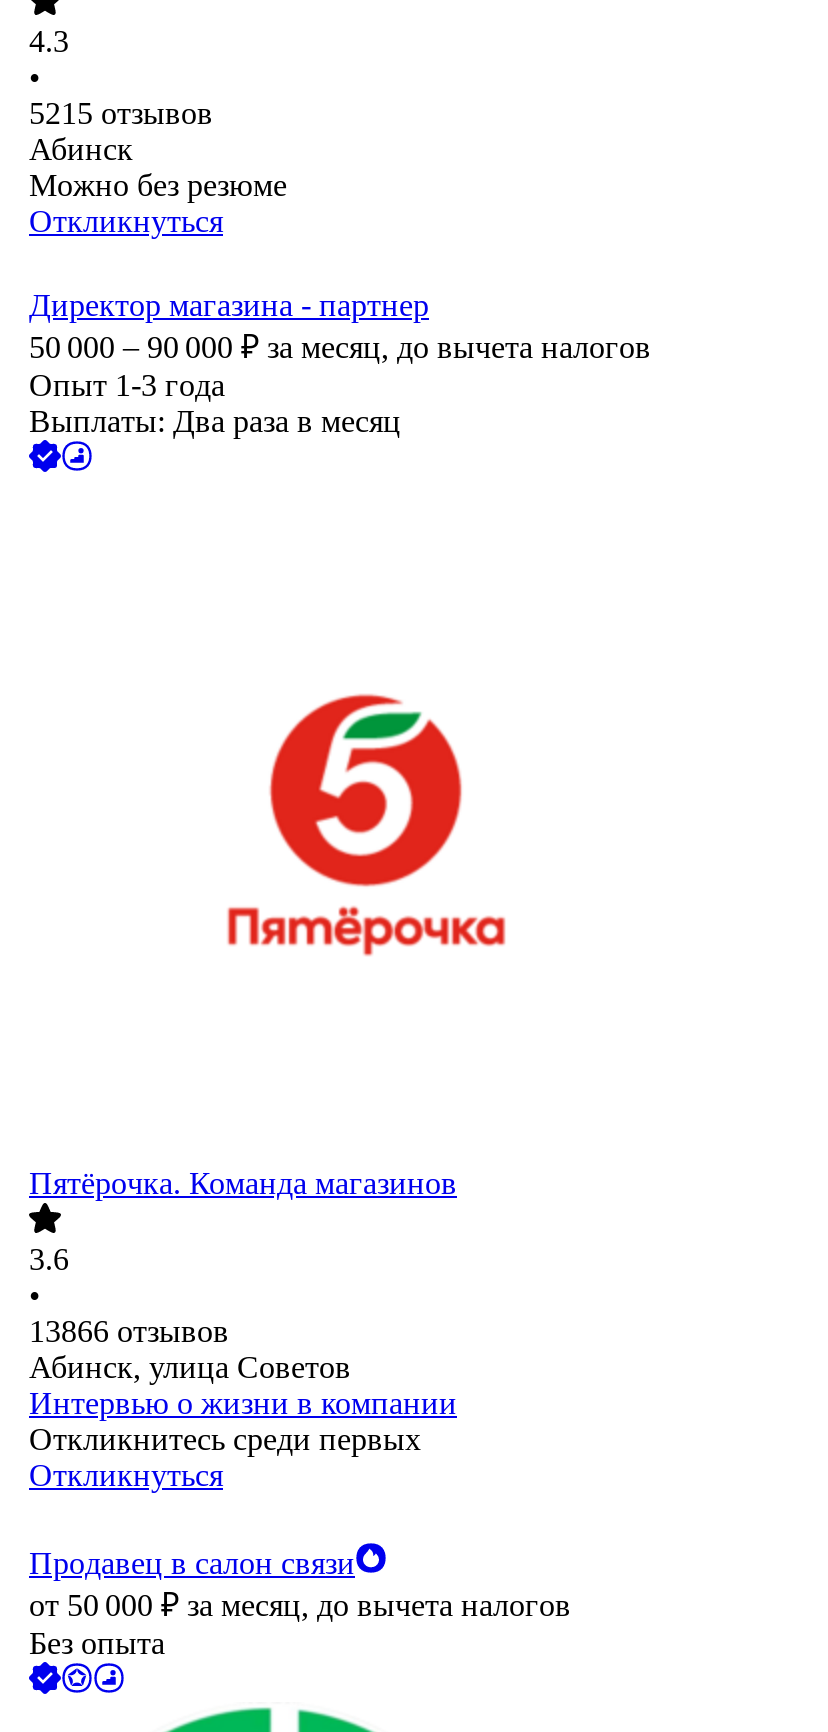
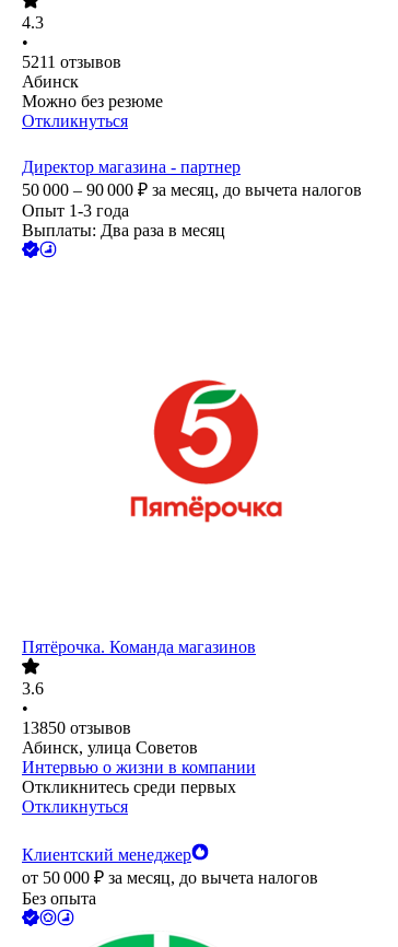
- 5215 отзывов
+ 5211 отзывов

- 13866 отзывов
+ 13850 отзывов

- Продавец в салон связи
+ Клиентский менеджер
